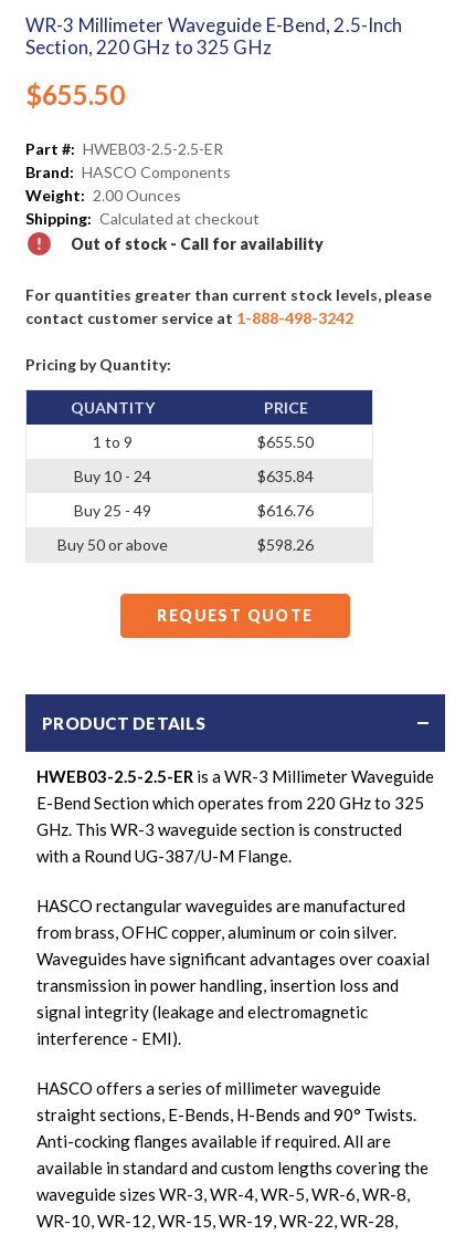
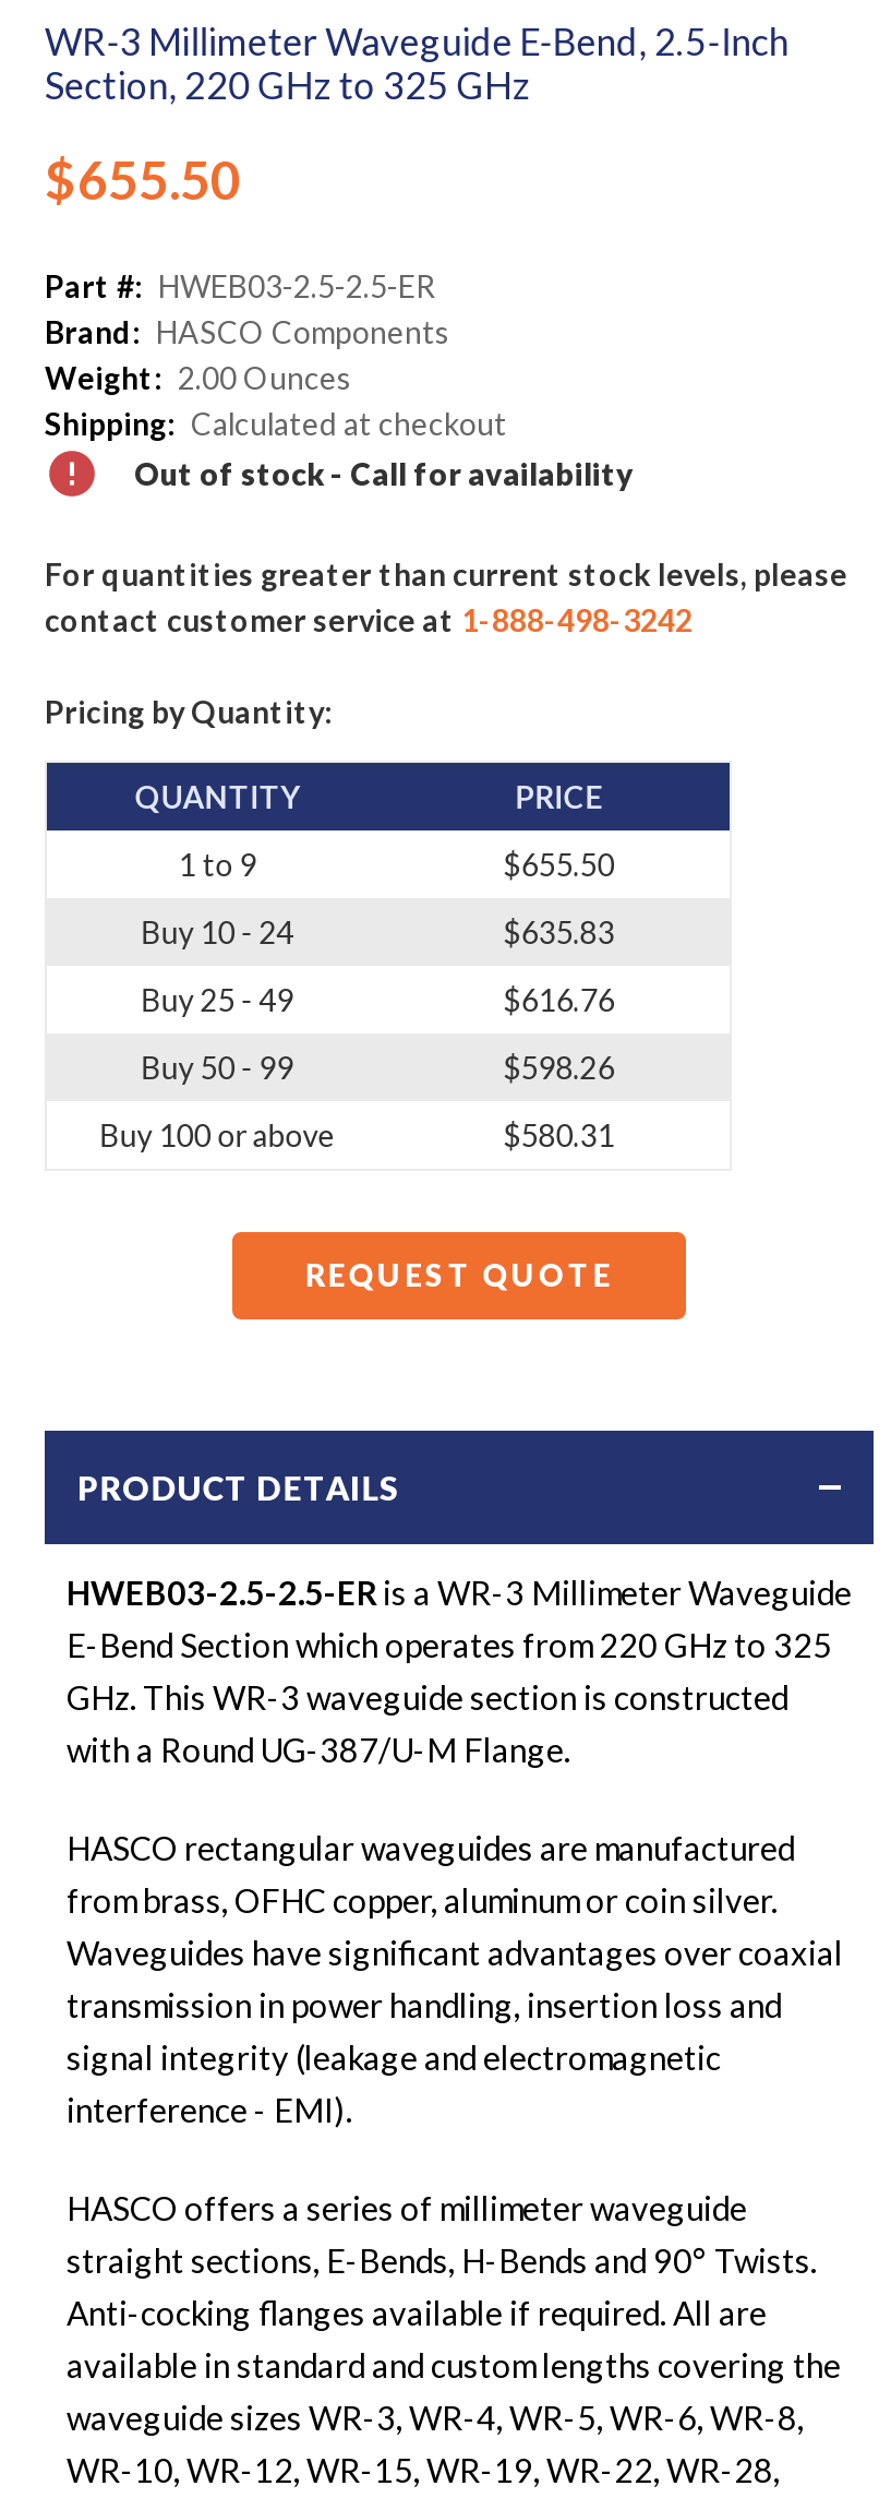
- $635.84
+ $635.83

- Buy 50 or above
+ Buy 50 - 99
+ Buy 100 or above

+ $580.31
